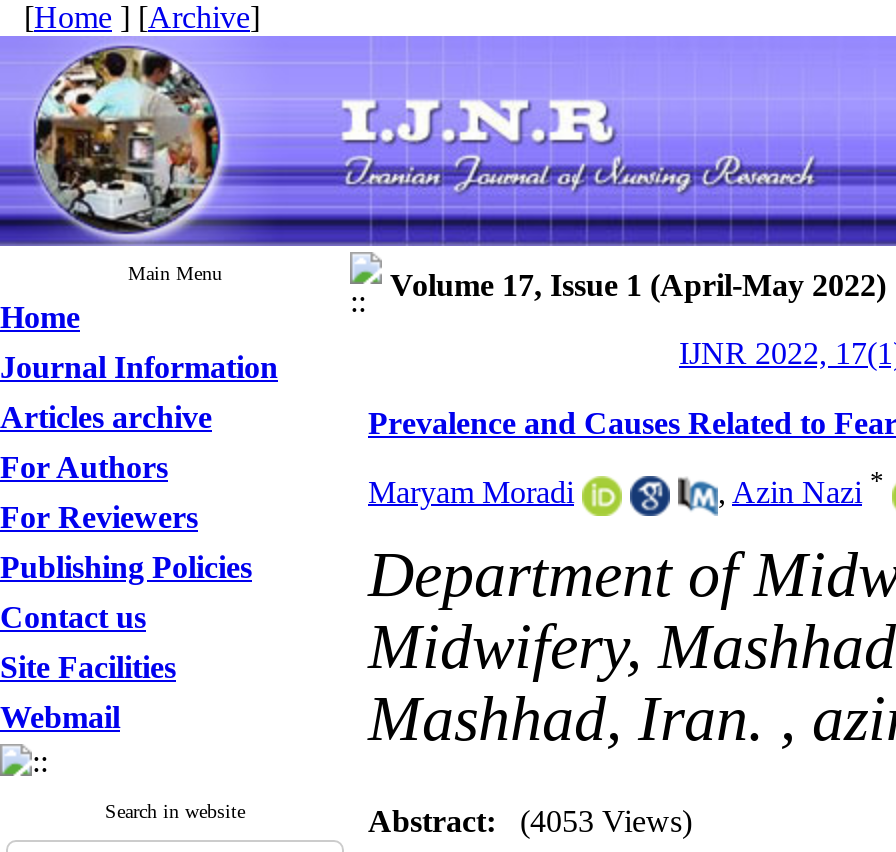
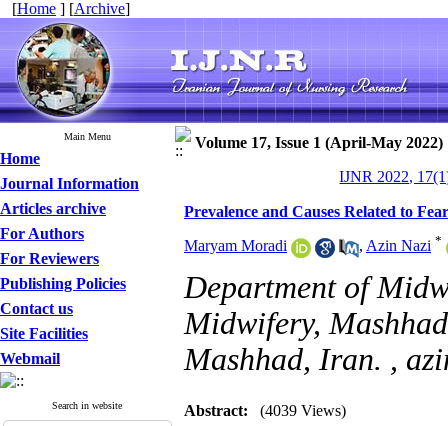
- Abstract: (4053 Views)
+ Abstract: (4039 Views)
